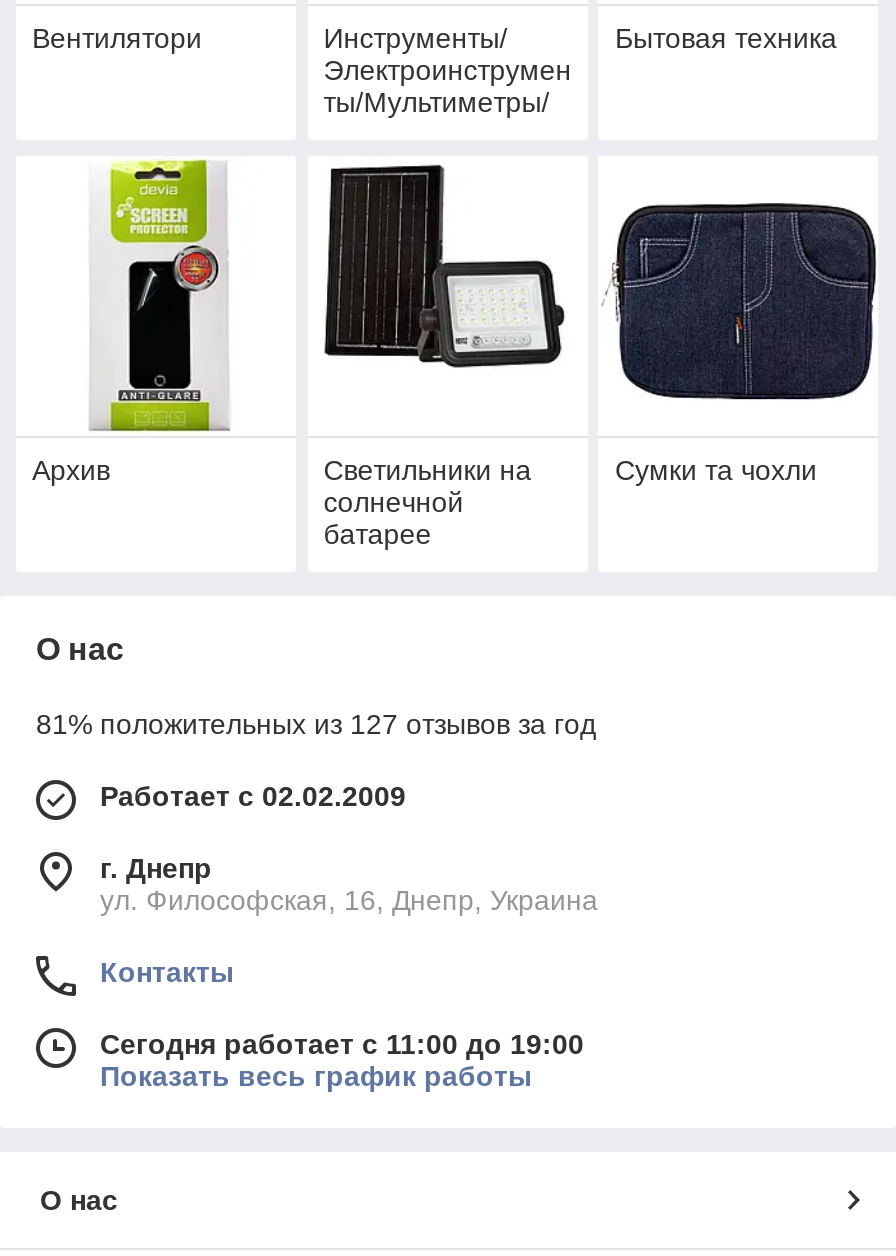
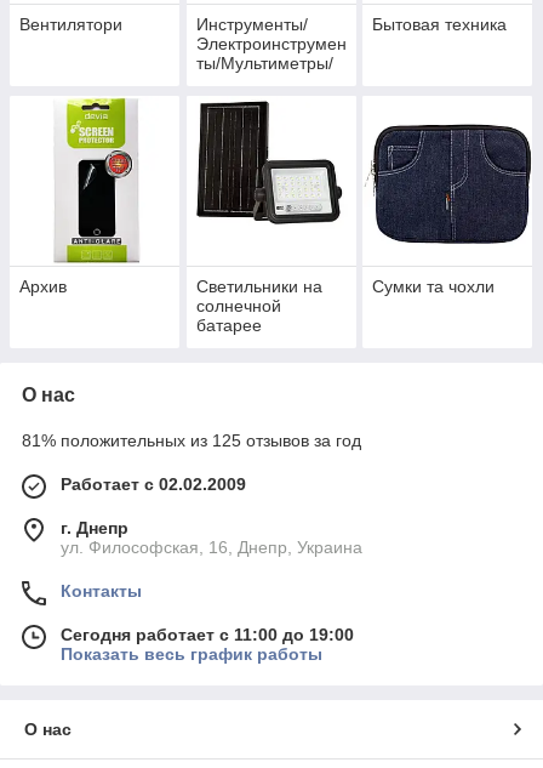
- 81% положительных из 127 отзывов за год
+ 81% положительных из 125 отзывов за год
